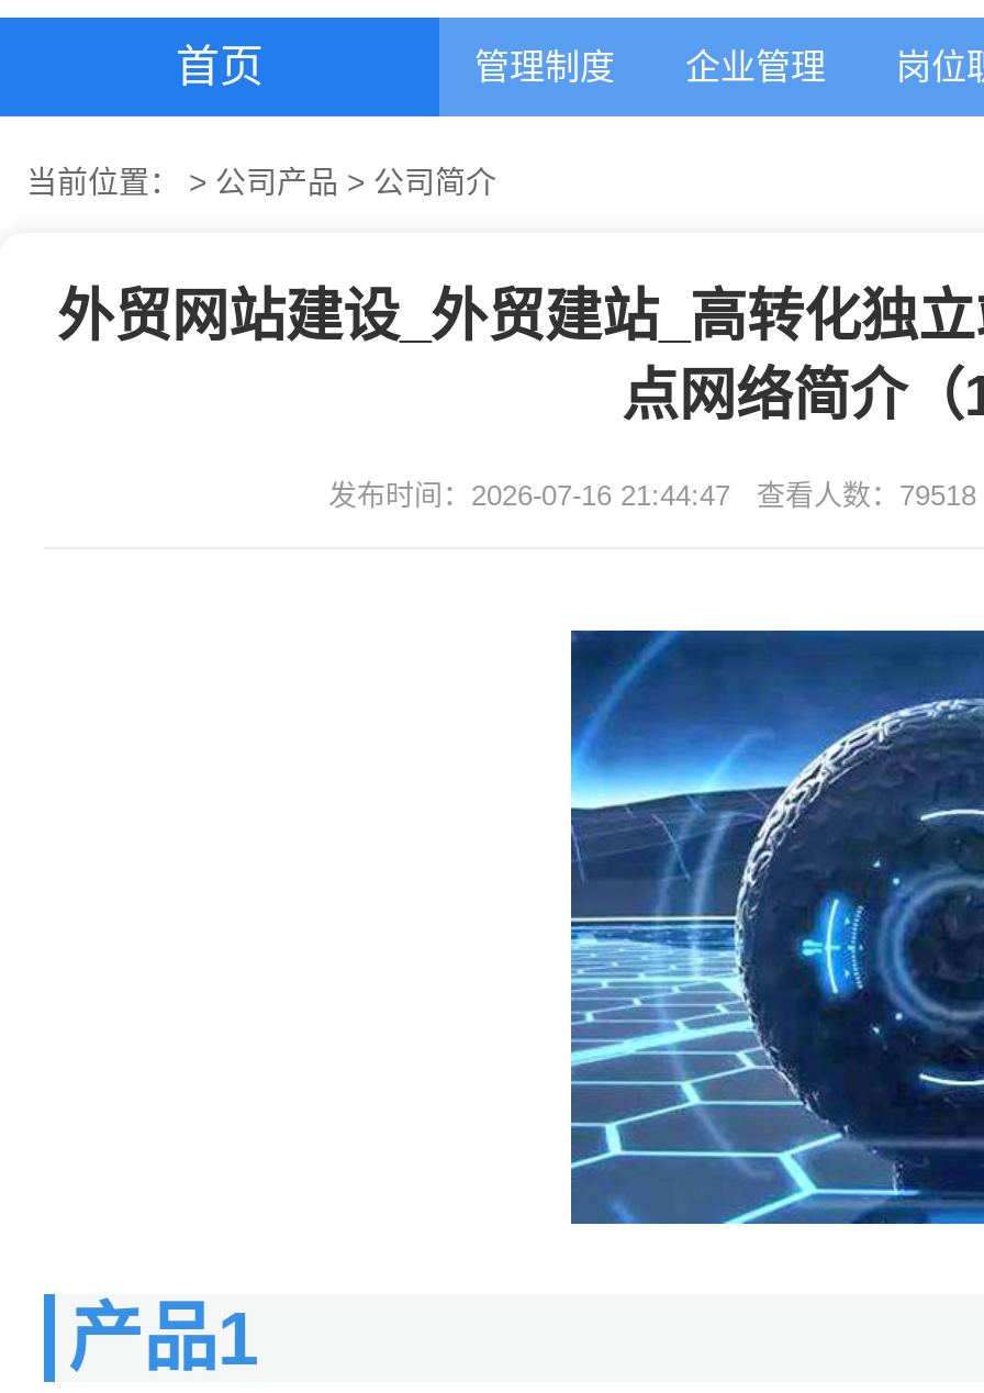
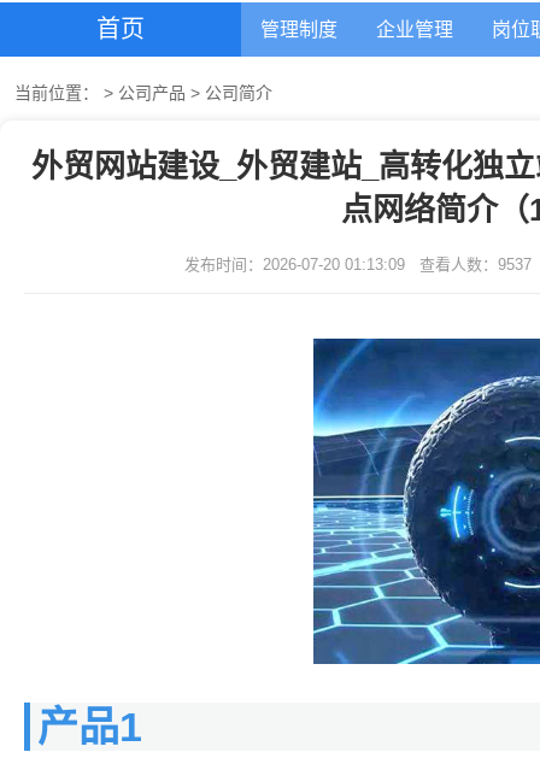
- 发布时间：2026-07-16 21:44:47
+ 发布时间：2026-07-20 01:13:09

- 查看人数：79518
+ 查看人数：9537
